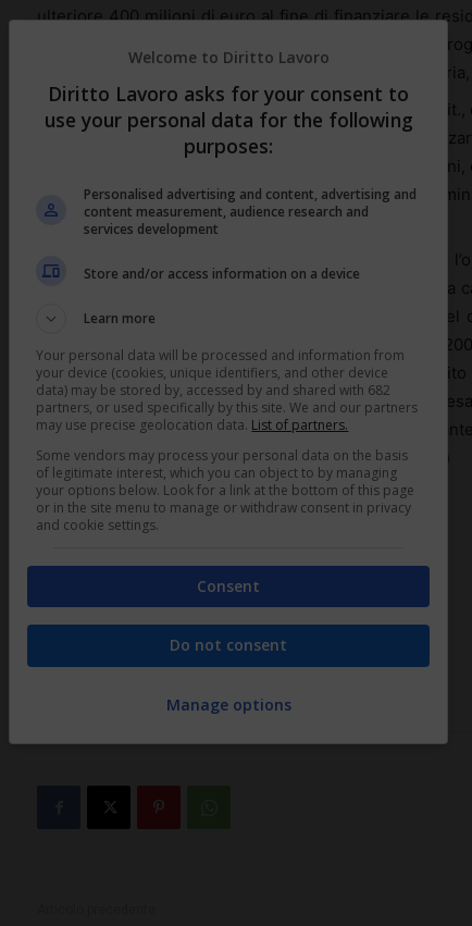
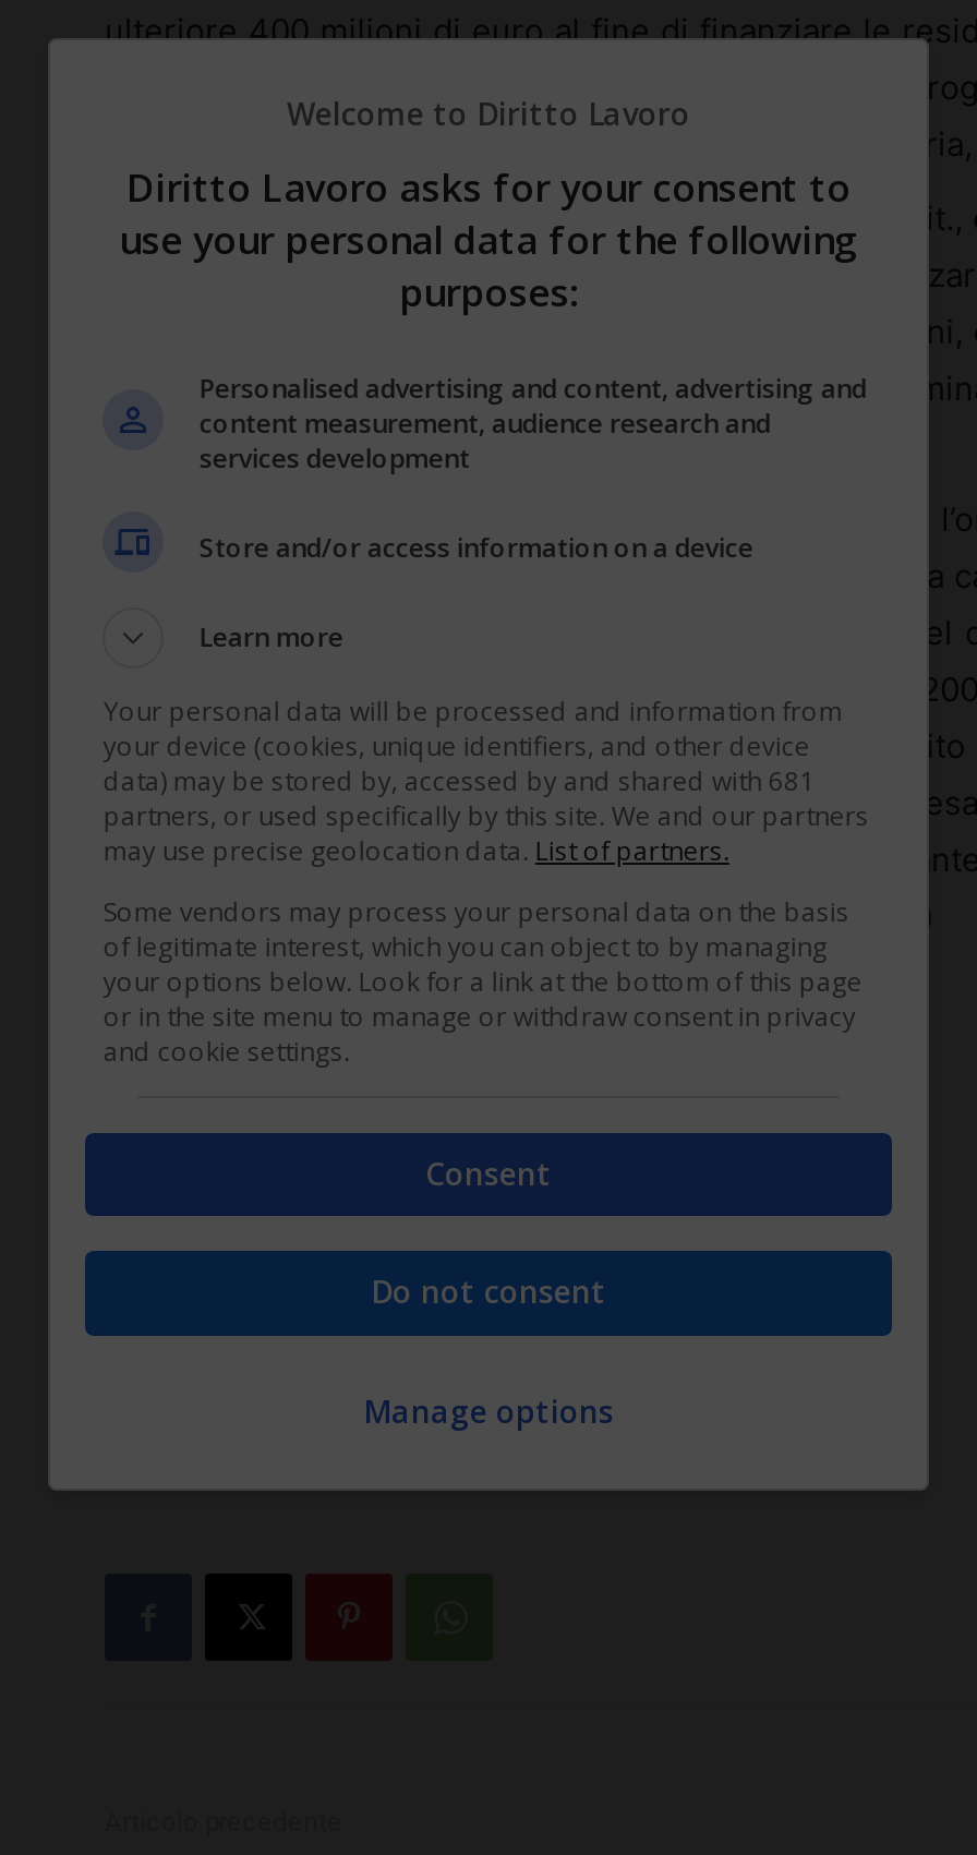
- data) may be stored by, accessed by and shared with 682
+ data) may be stored by, accessed by and shared with 681
